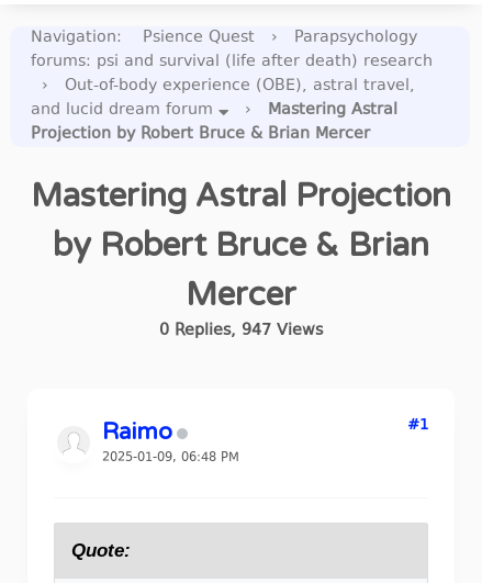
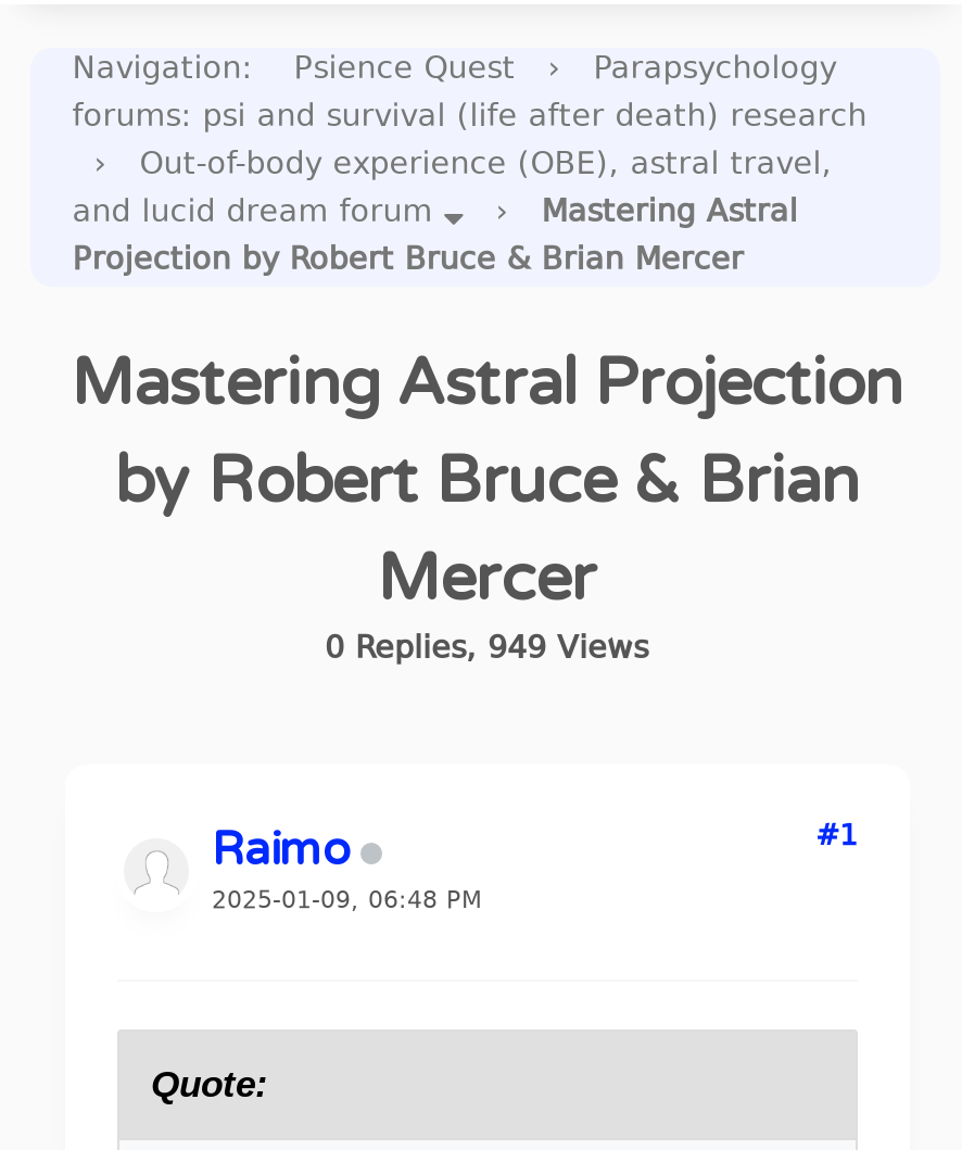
- 0 Replies, 947 Views
+ 0 Replies, 949 Views
